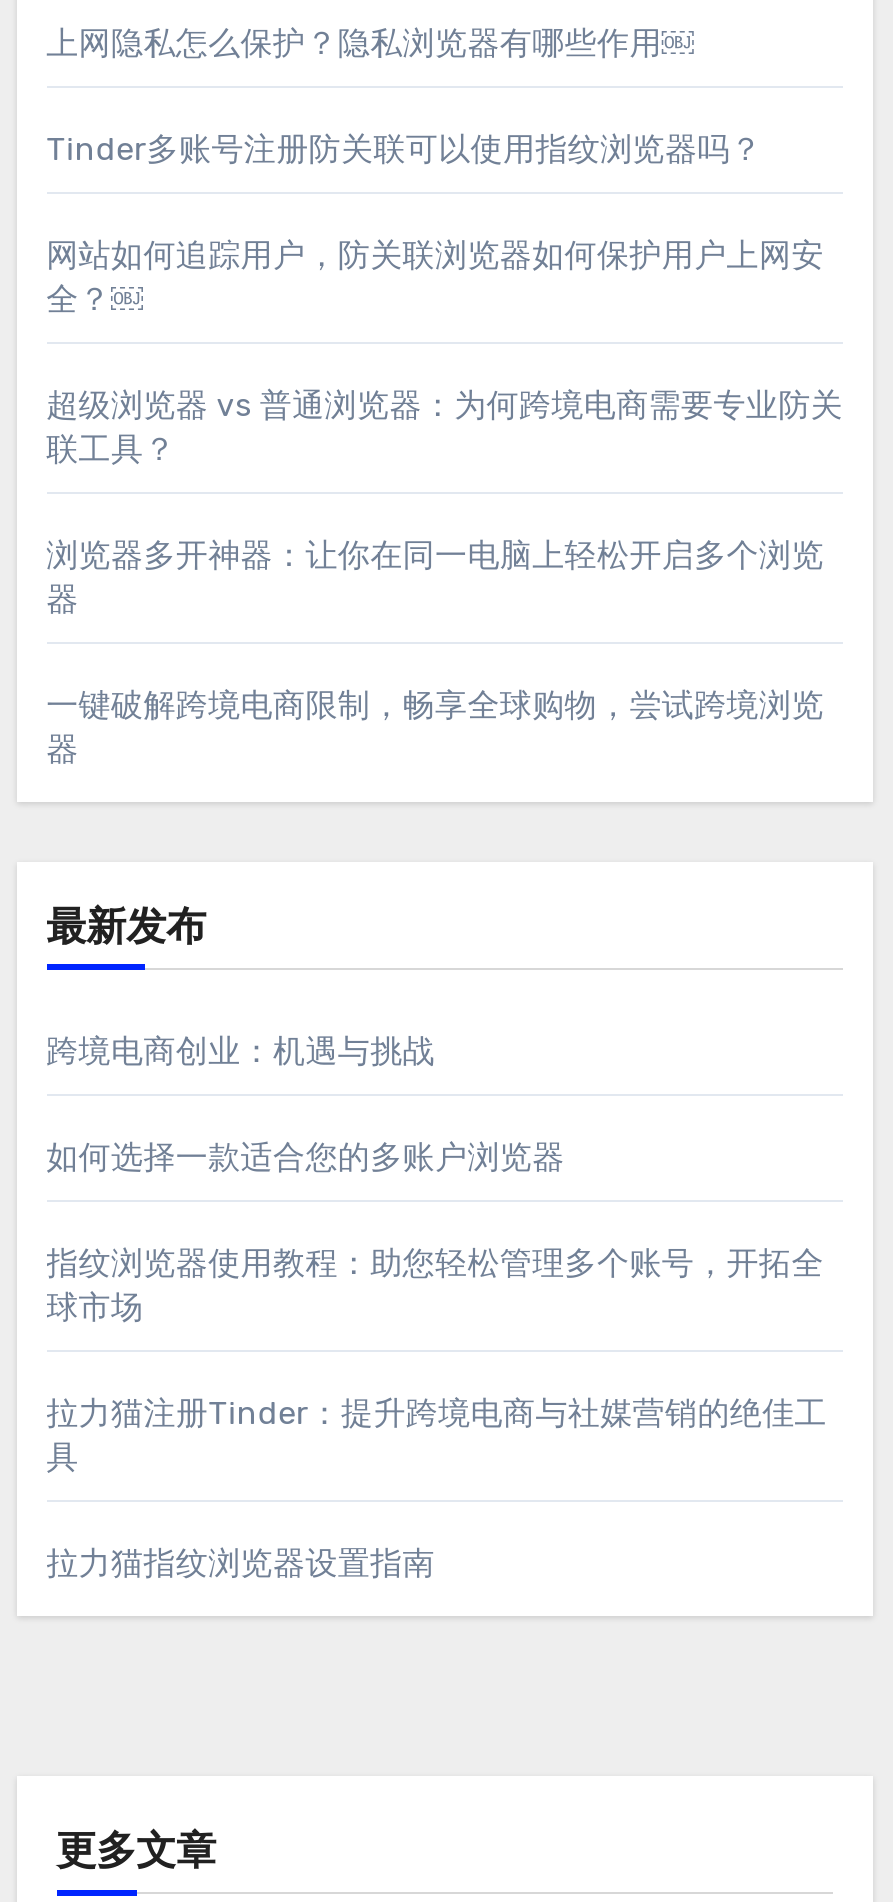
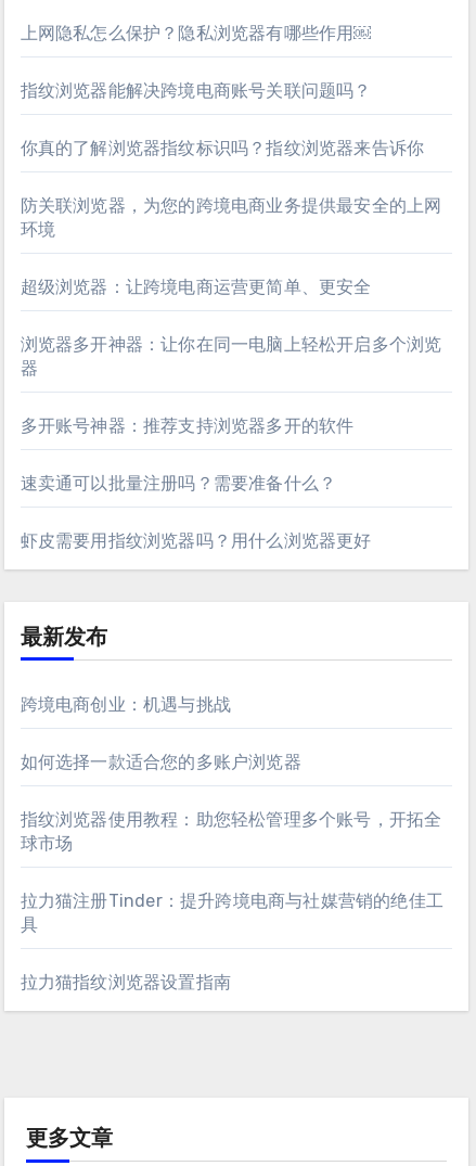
- Tinder多账号注册防关联可以使用指纹浏览器吗？
- 网站如何追踪用户，防关联浏览器如何保护用户上网安
- 全？￼
- 超级浏览器 vs 普通浏览器：为何跨境电商需要专业防关
- 联工具？
+ 指纹浏览器能解决跨境电商账号关联问题吗？
+ 你真的了解浏览器指纹标识吗？指纹浏览器来告诉你
+ 防关联浏览器，为您的跨境电商业务提供最安全的上网
+ 环境
+ 超级浏览器：让跨境电商运营更简单、更安全

- 一键破解跨境电商限制，畅享全球购物，尝试跨境浏览
- 器
+ 多开账号神器：推荐支持浏览器多开的软件
+ 速卖通可以批量注册吗？需要准备什么？
+ 虾皮需要用指纹浏览器吗？用什么浏览器更好
